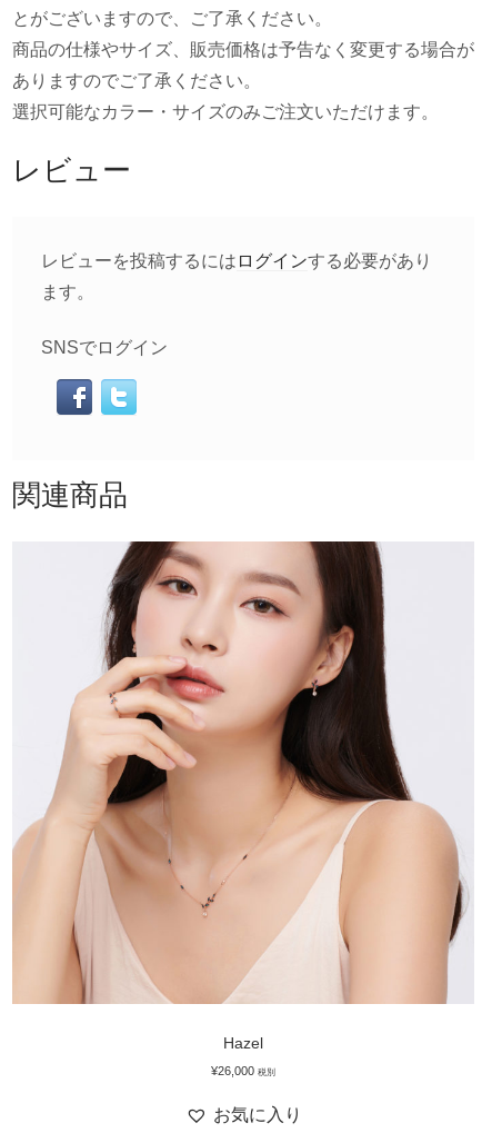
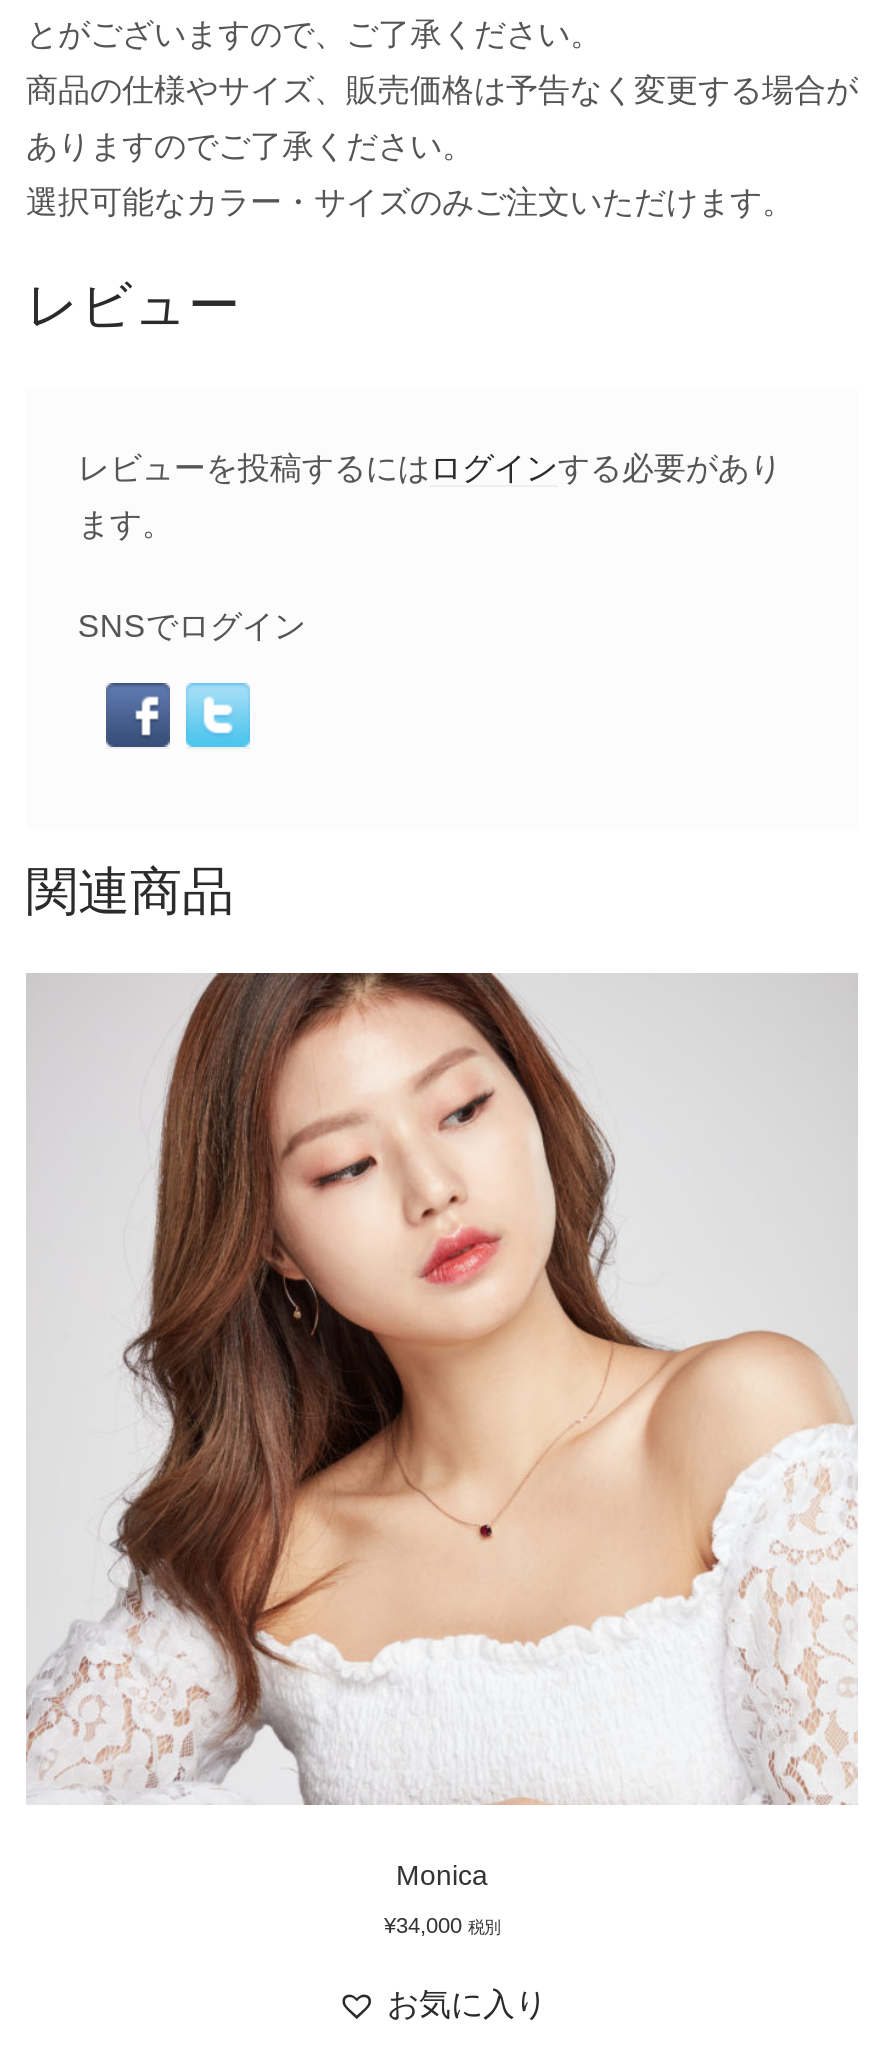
- [image]
- Hazel
+ [image]
+ Monica

- ¥26,000 税別
+ ¥34,000 税別
